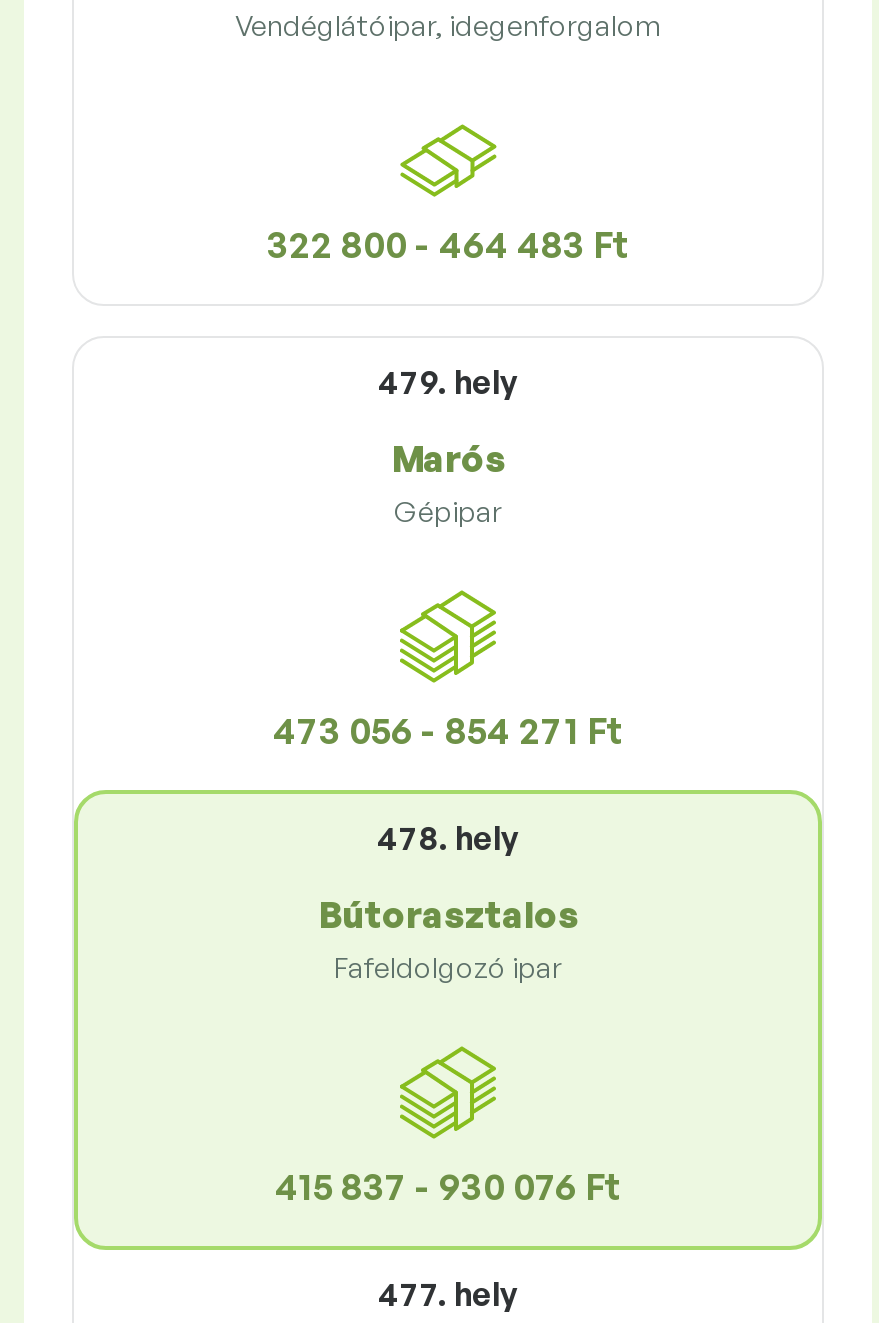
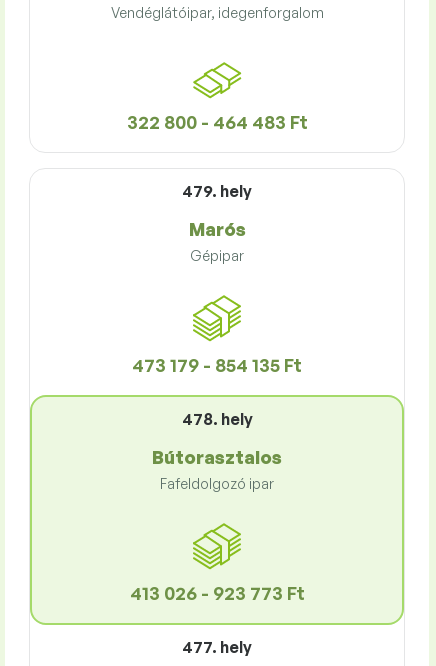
- 473 056 - 854 271 Ft
+ 473 179 - 854 135 Ft

- 415 837 - 930 076 Ft
+ 413 026 - 923 773 Ft
